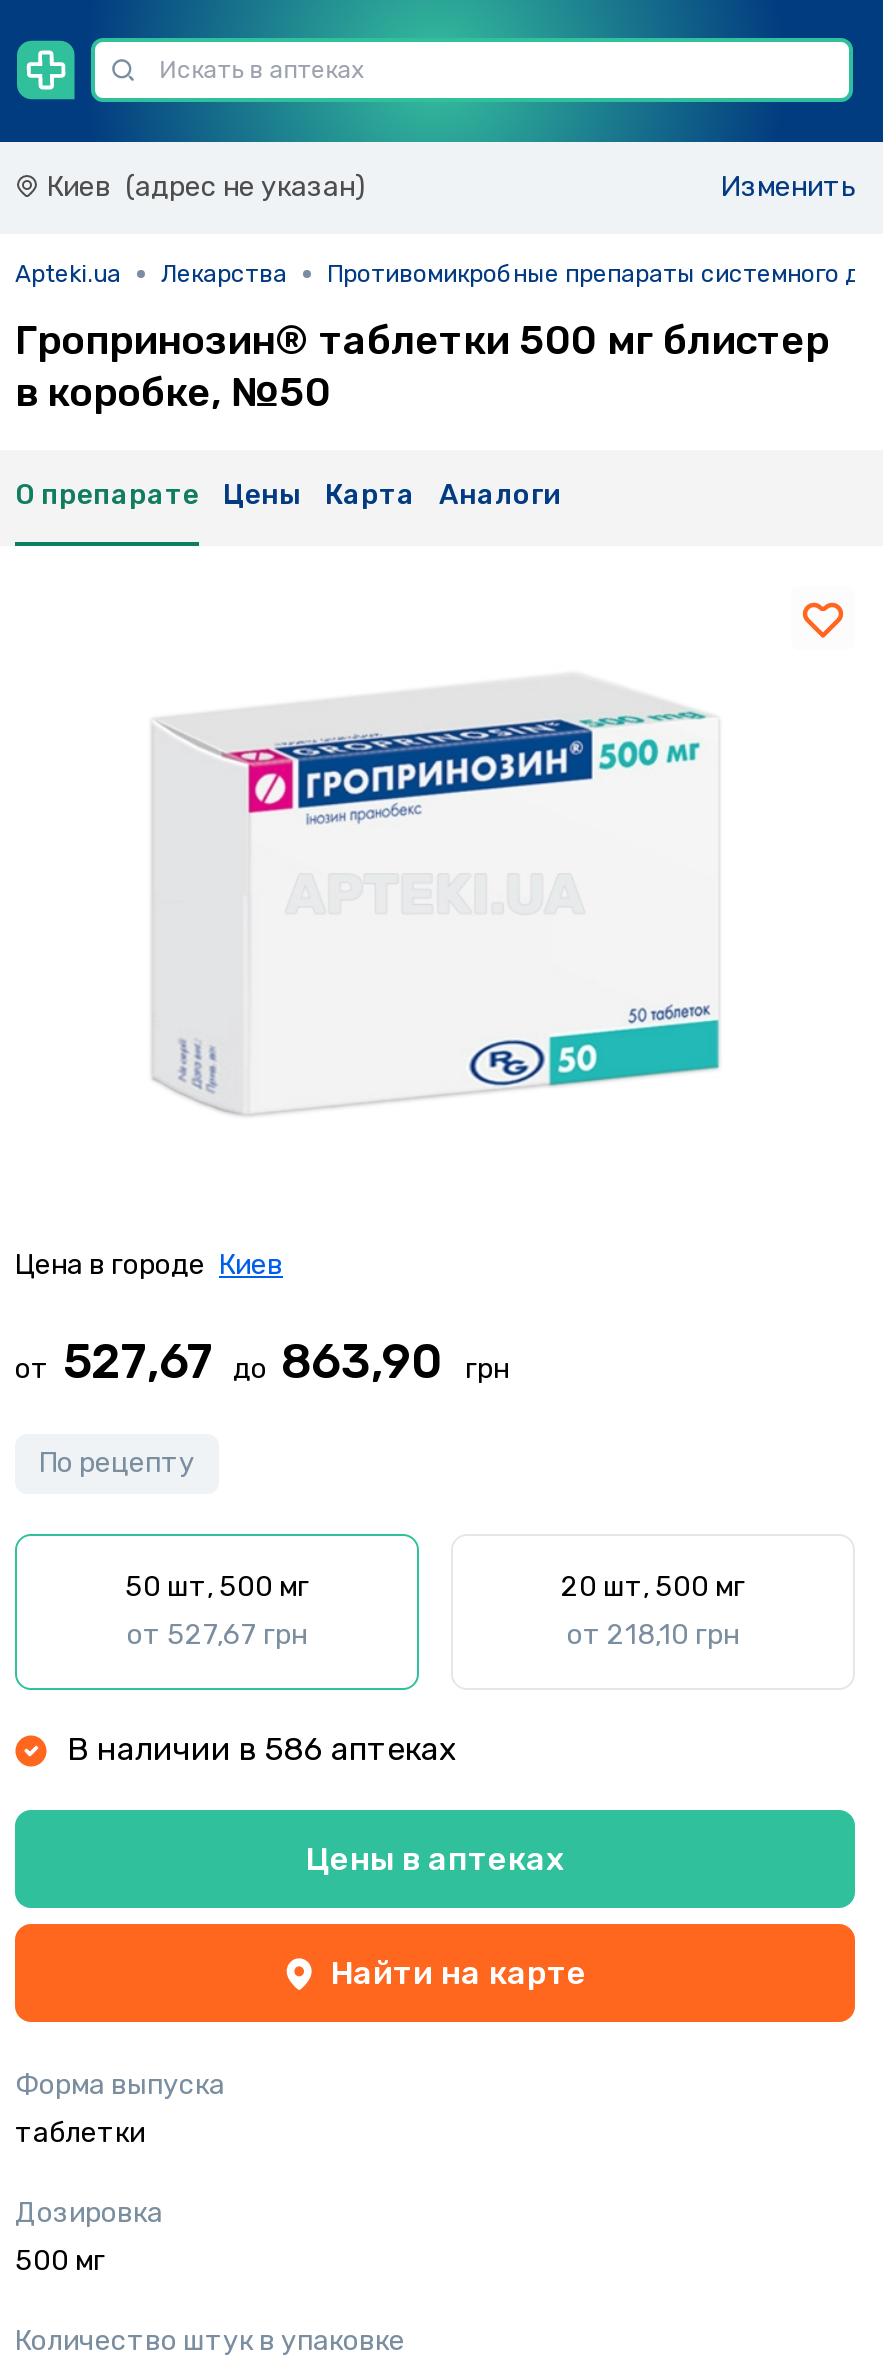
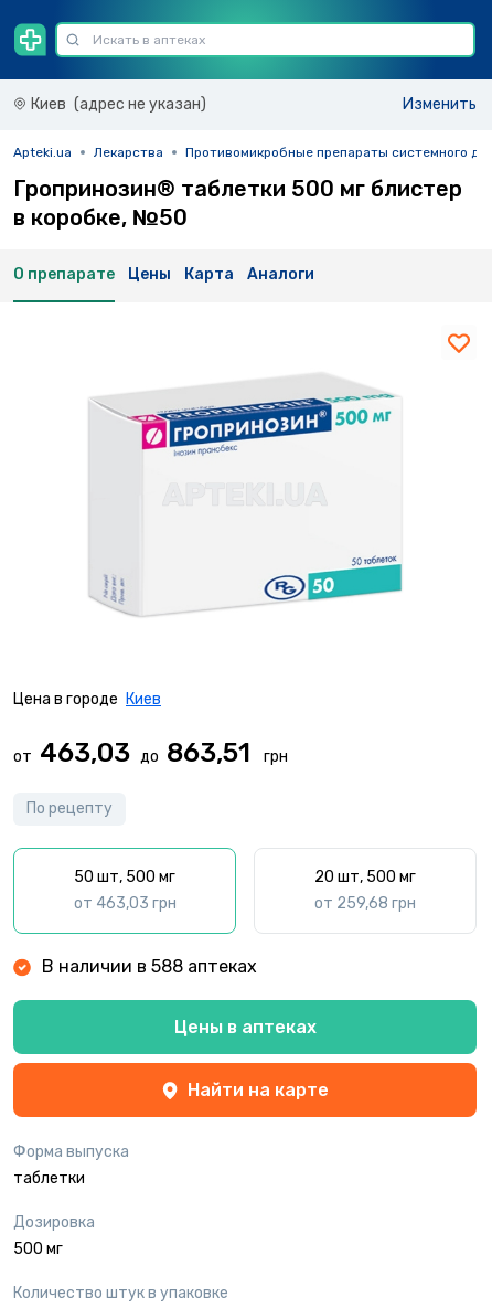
- от 527,67 до 863,90
+ от 463,03 до 863,51

- от 527,67 грн
+ от 463,03 грн

- от 218,10 грн
+ от 259,68 грн

- В наличии в 586 аптеках
+ В наличии в 588 аптеках
